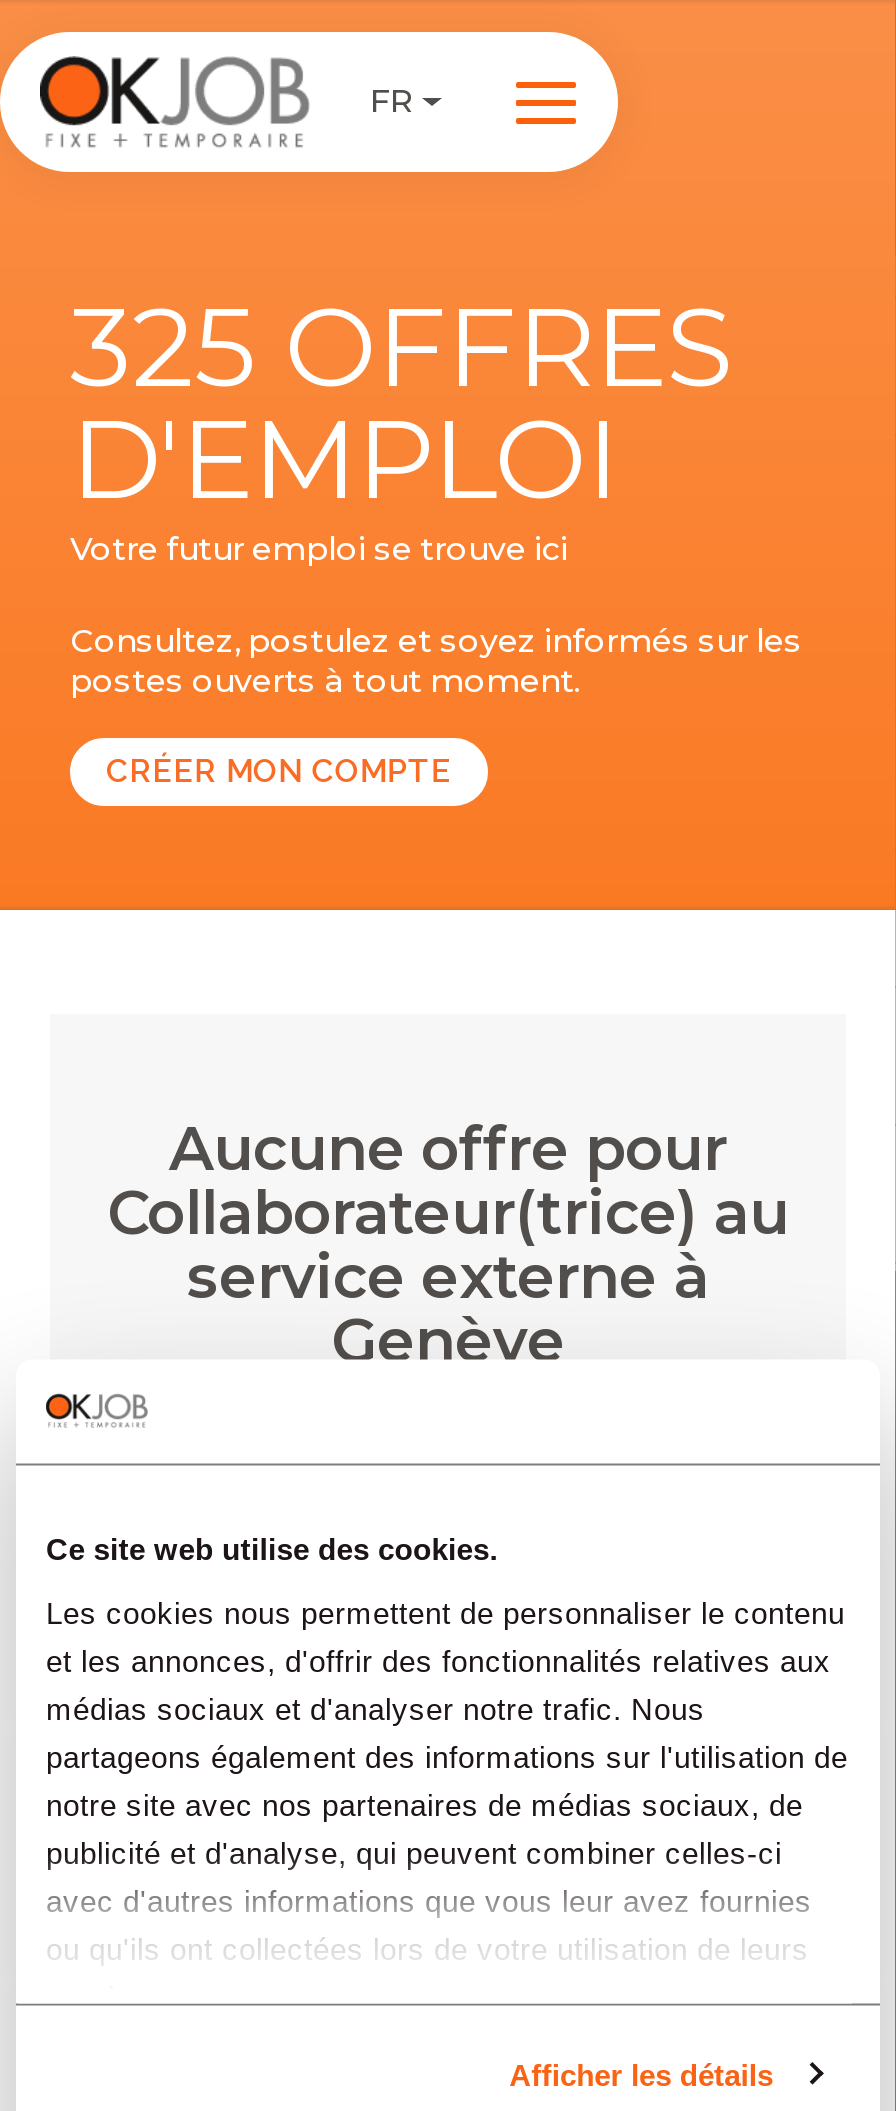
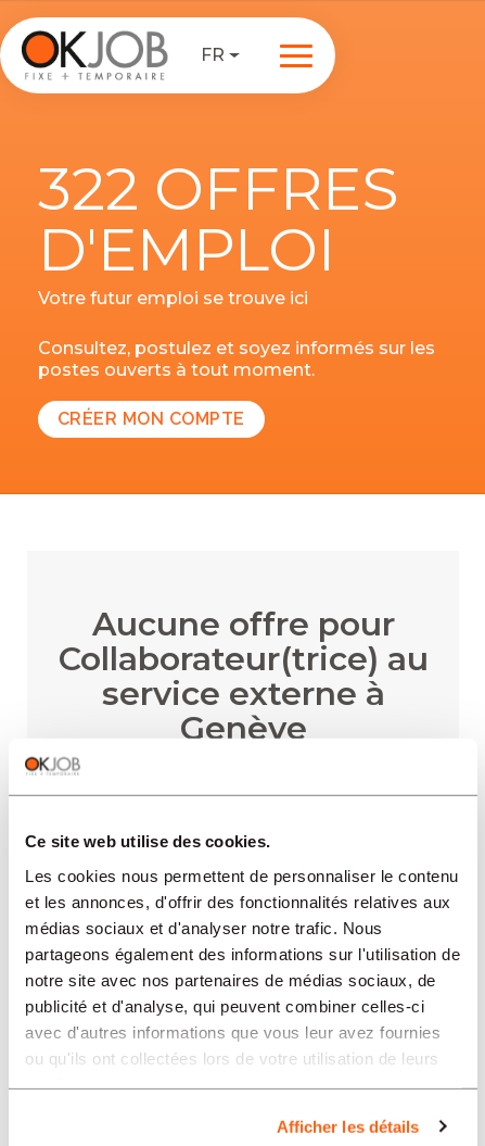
- 325 OFFRES
+ 322 OFFRES
